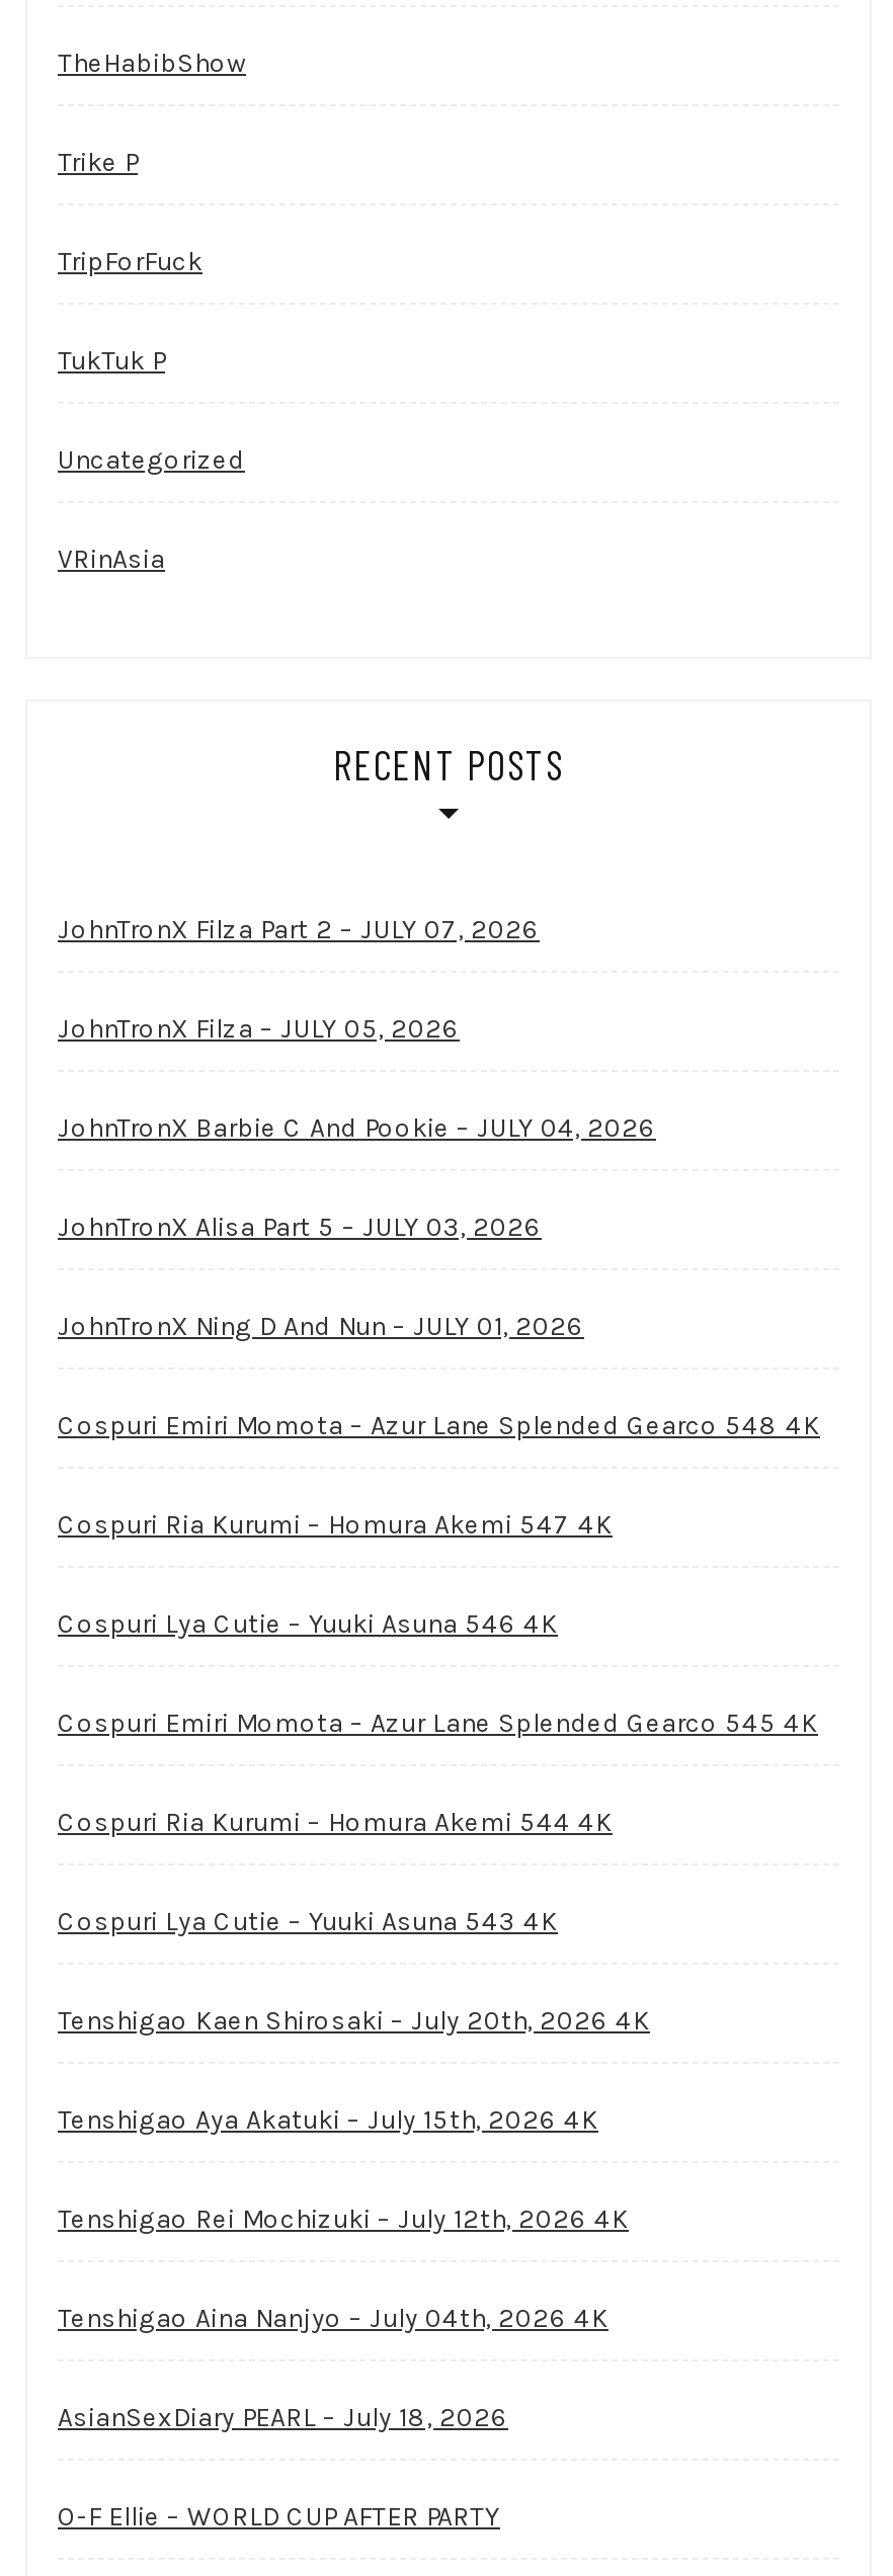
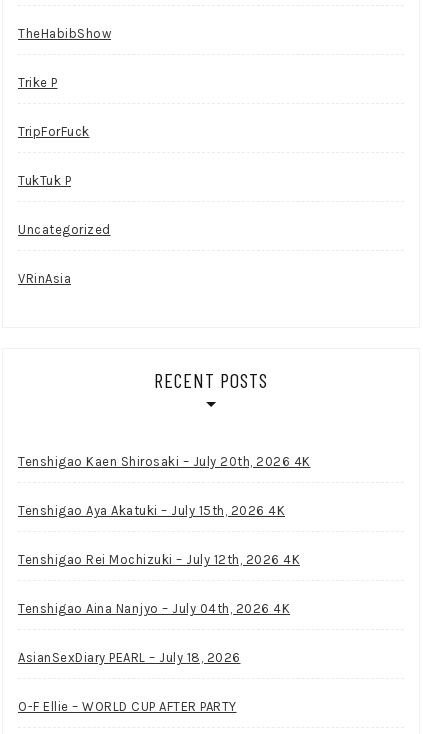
- JohnTronX Filza Part 2 – JULY 07, 2026
- JohnTronX Filza – JULY 05, 2026
- JohnTronX Barbie C And Pookie – JULY 04, 2026
- JohnTronX Alisa Part 5 – JULY 03, 2026
- JohnTronX Ning D And Nun – JULY 01, 2026
- Cospuri Emiri Momota – Azur Lane Splended Gearco 548 4K
- Cospuri Ria Kurumi – Homura Akemi 547 4K
- Cospuri Lya Cutie – Yuuki Asuna 546 4K
- Cospuri Emiri Momota – Azur Lane Splended Gearco 545 4K
- Cospuri Ria Kurumi – Homura Akemi 544 4K
- Cospuri Lya Cutie – Yuuki Asuna 543 4K
